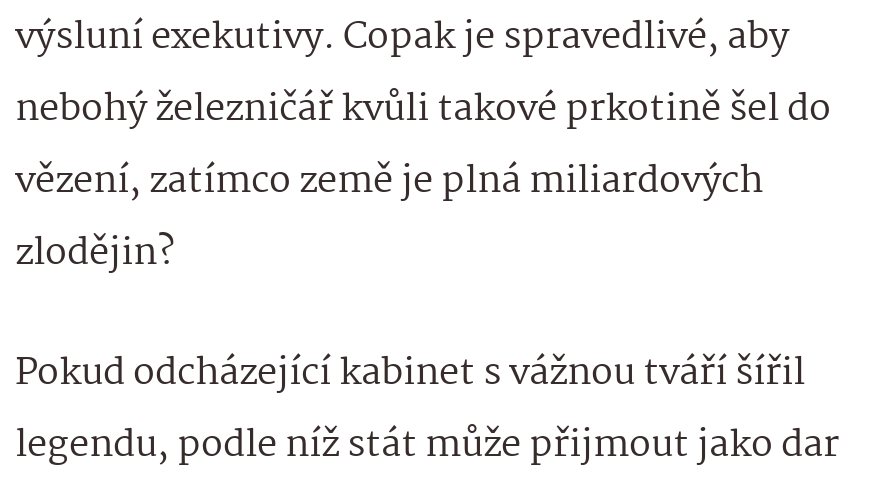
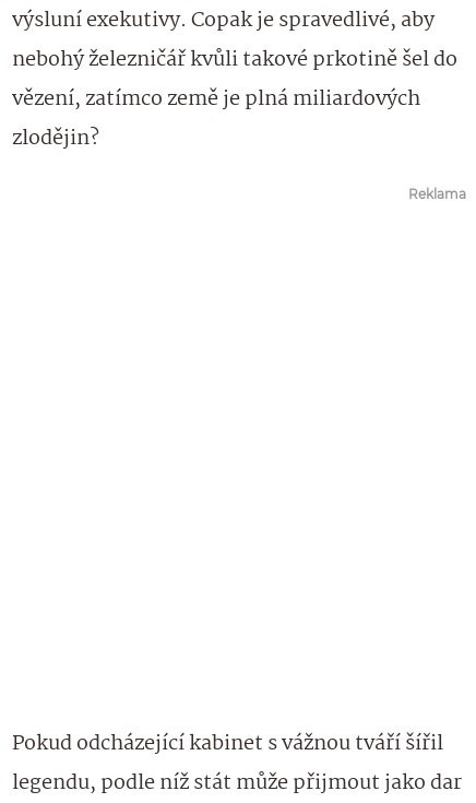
+ Reklama
